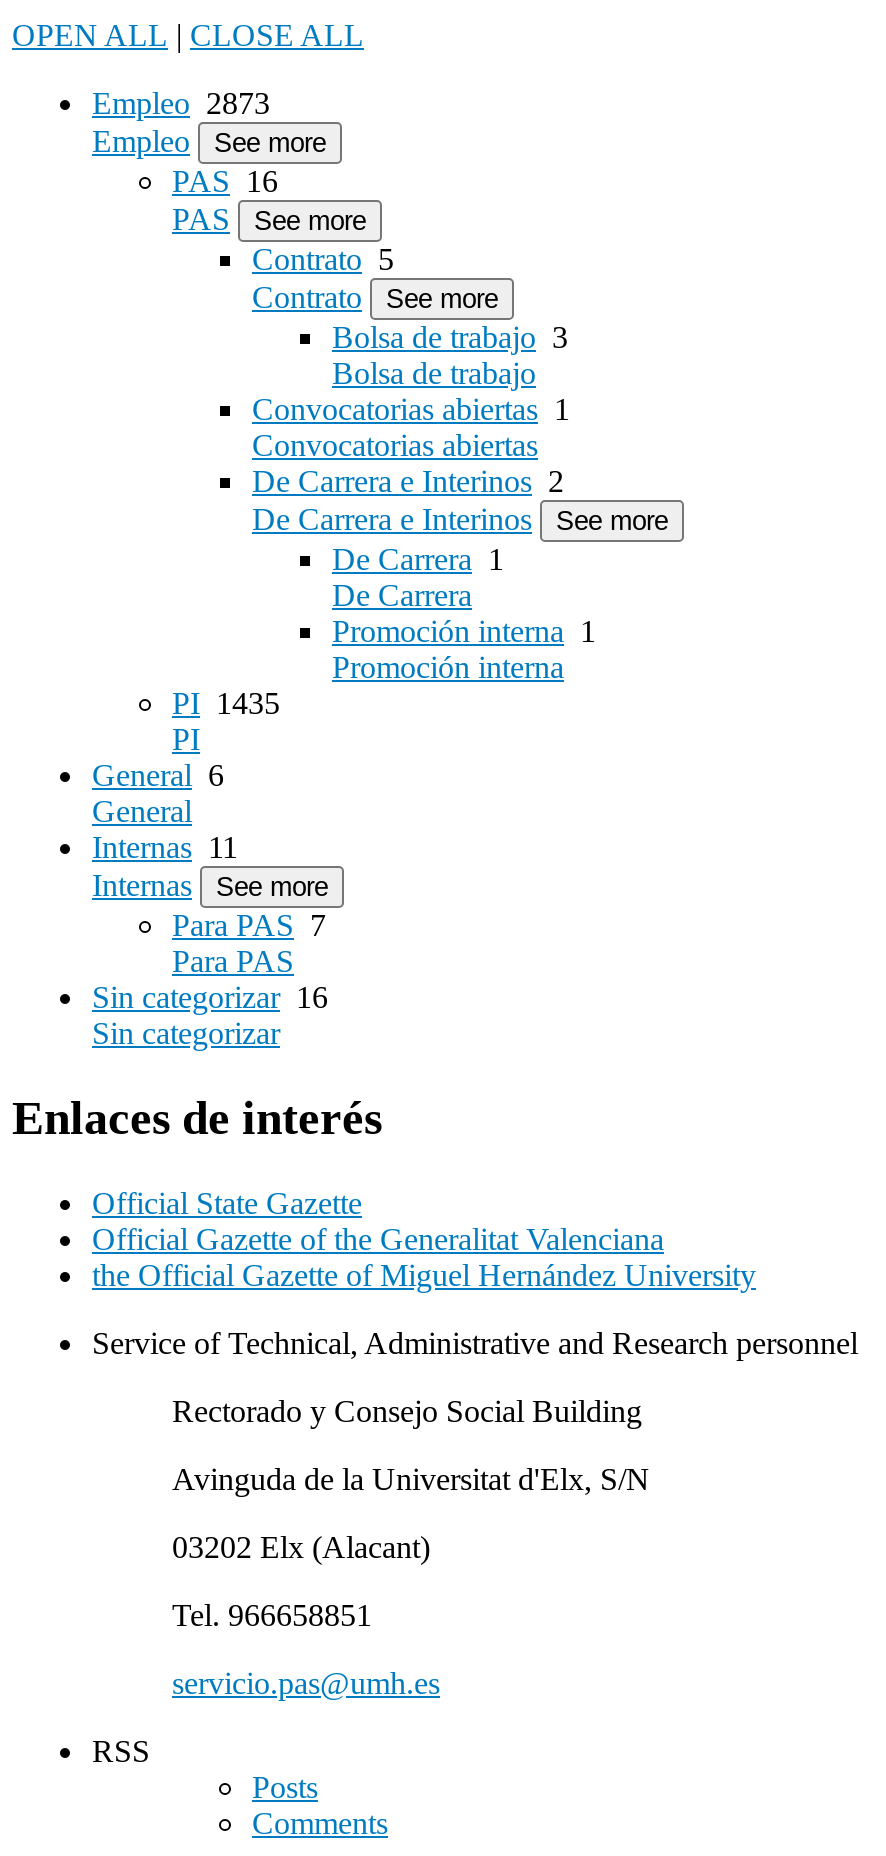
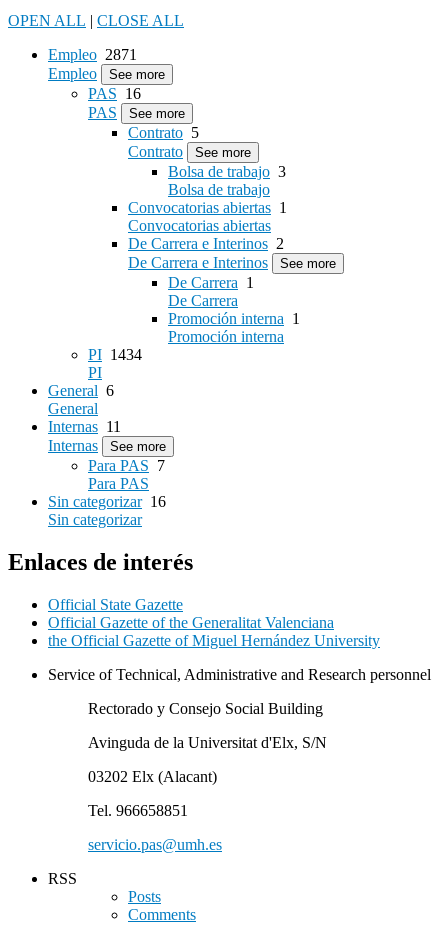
- Empleo 2873
+ Empleo 2871

- PI 1435
+ PI 1434
